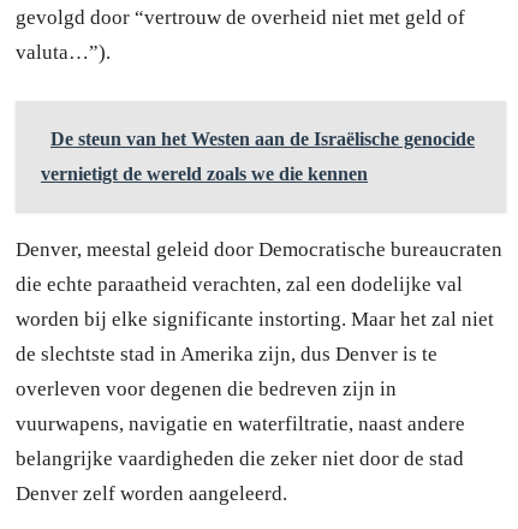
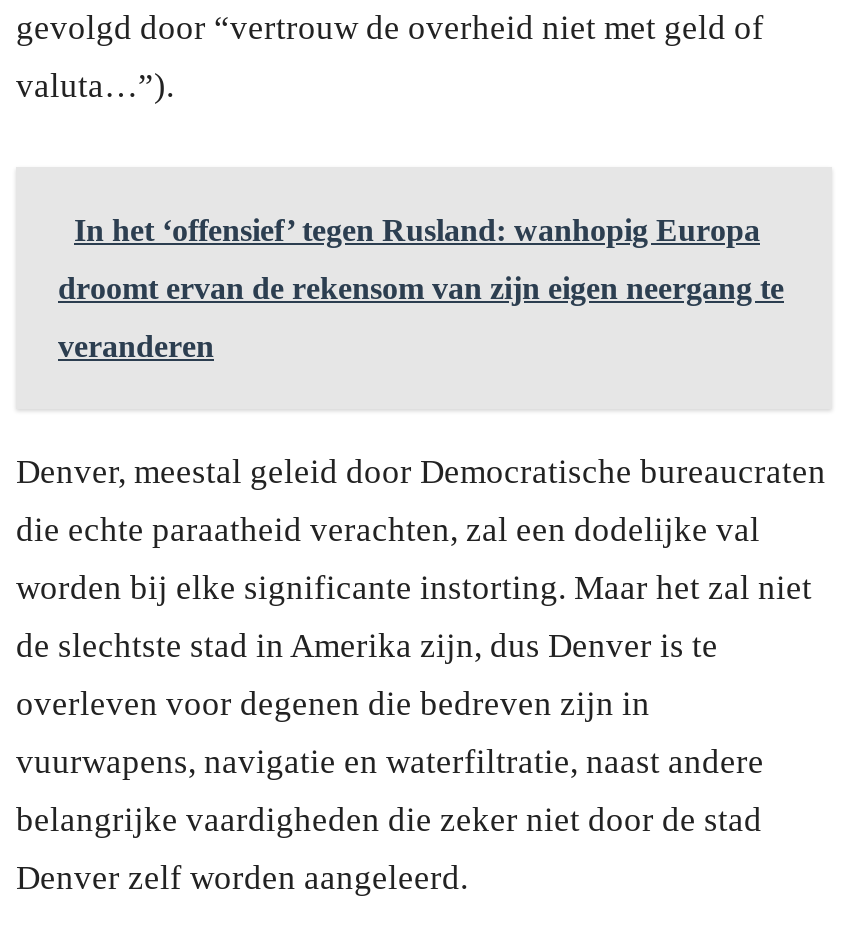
- De steun van het Westen aan de Israëlische genocide
- vernietigt de wereld zoals we die kennen
+ In het ‘offensief’ tegen Rusland: wanhopig Europa
+ droomt ervan de rekensom van zijn eigen neergang te
+ veranderen
